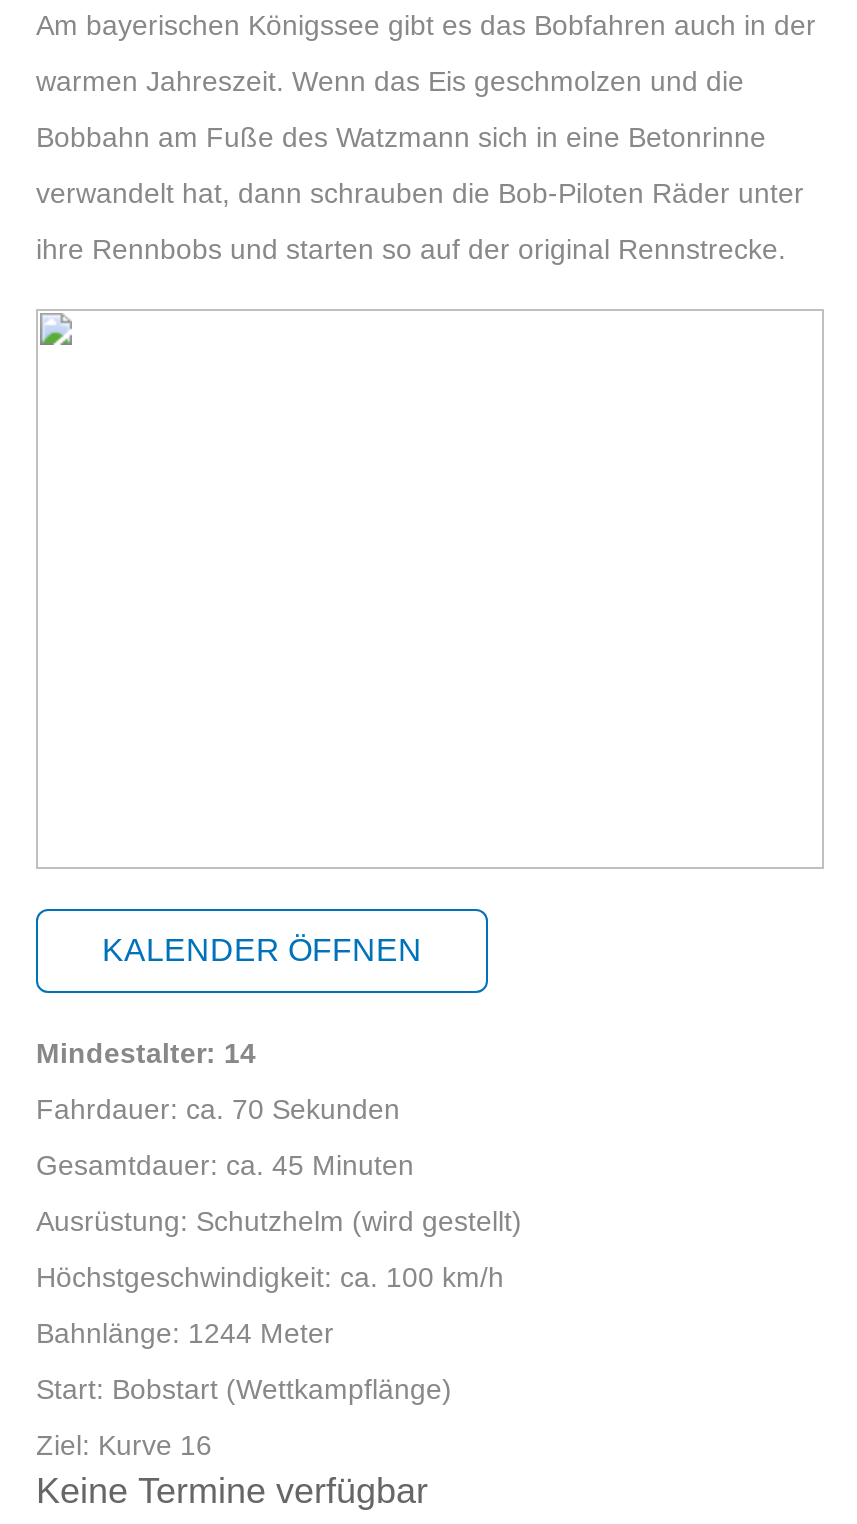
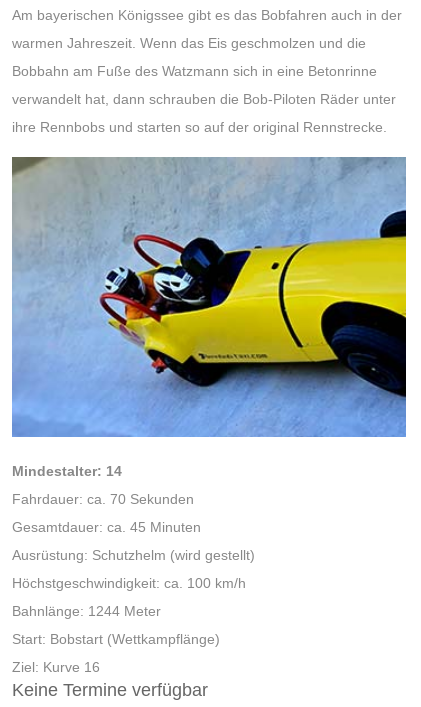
+ [image]

- KALENDER ÖFFNEN
